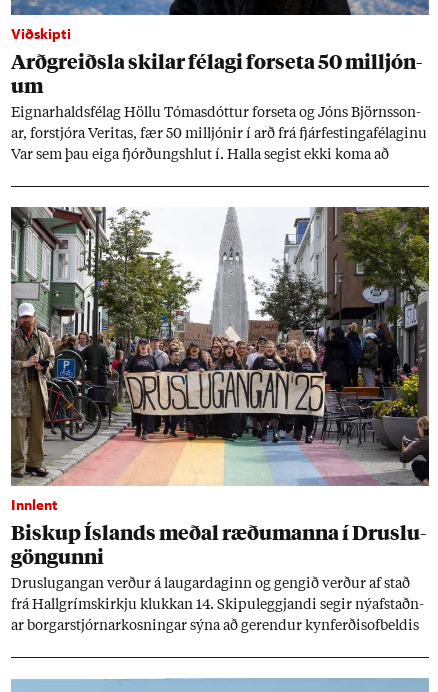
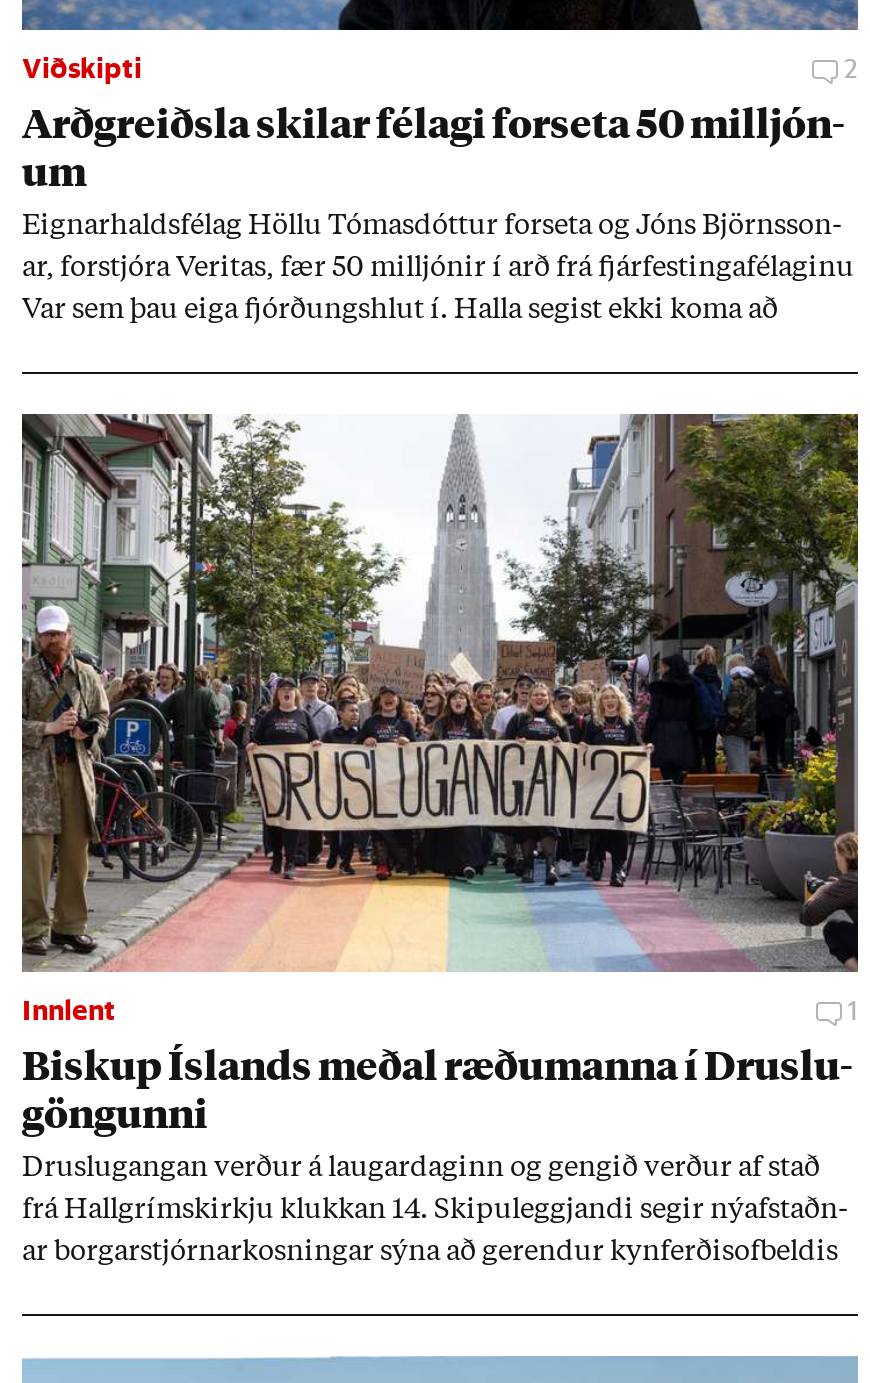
+ 2

+ 1
